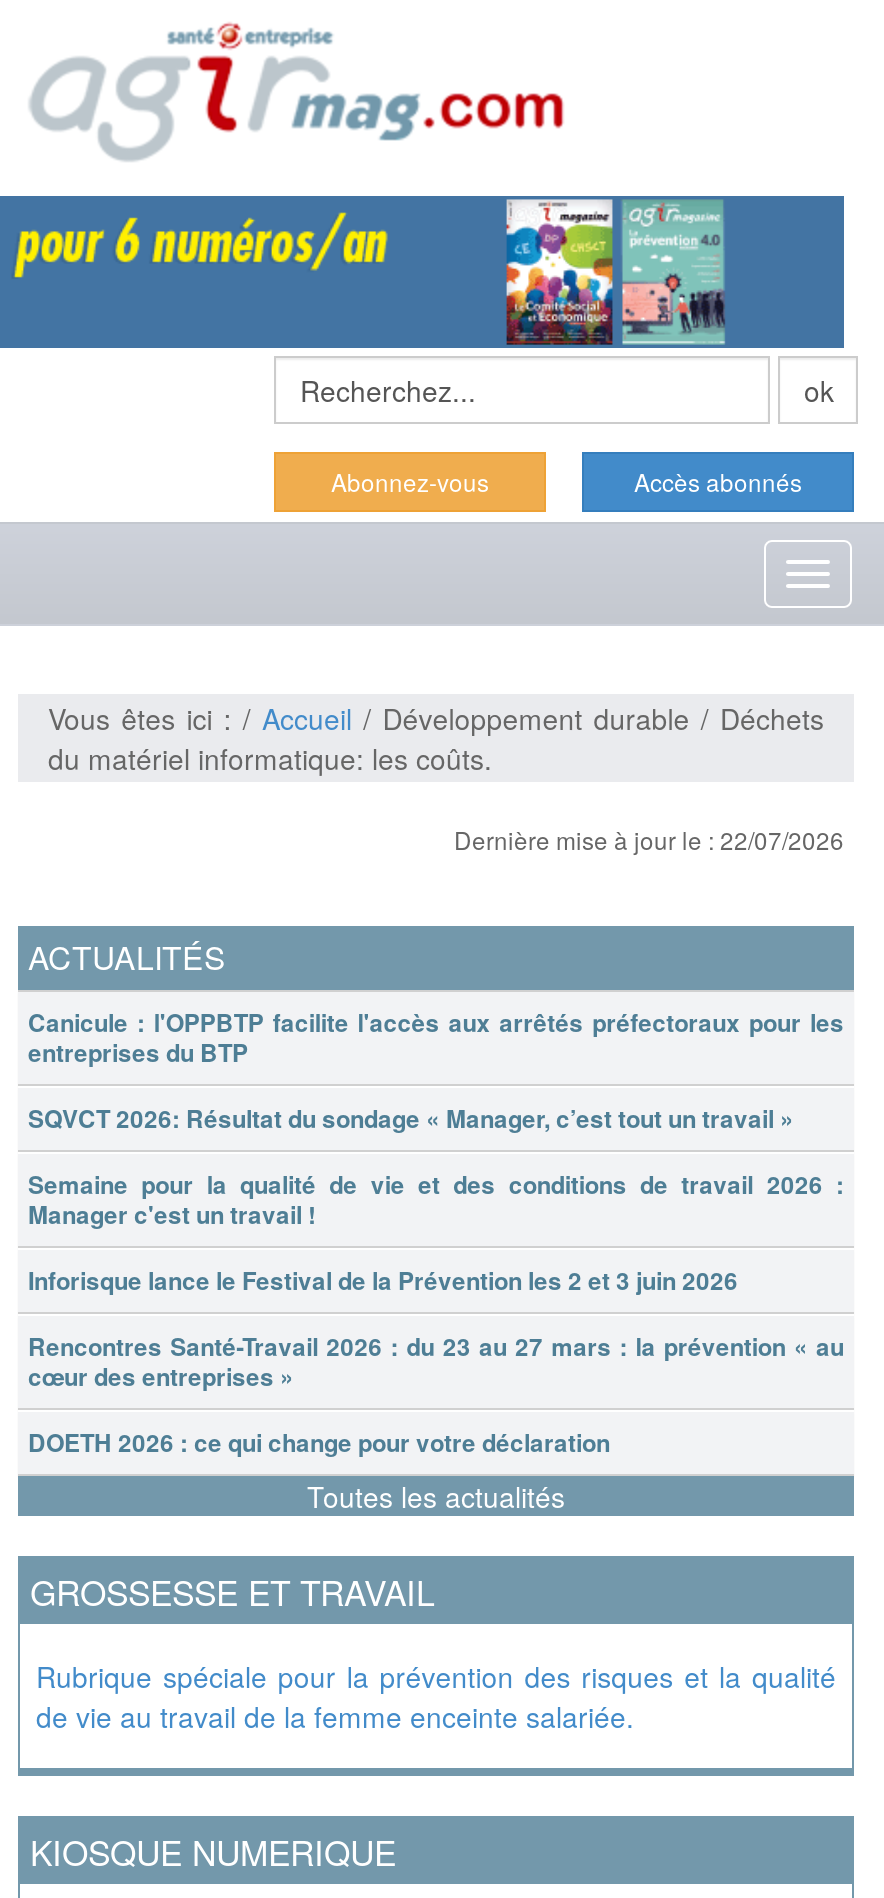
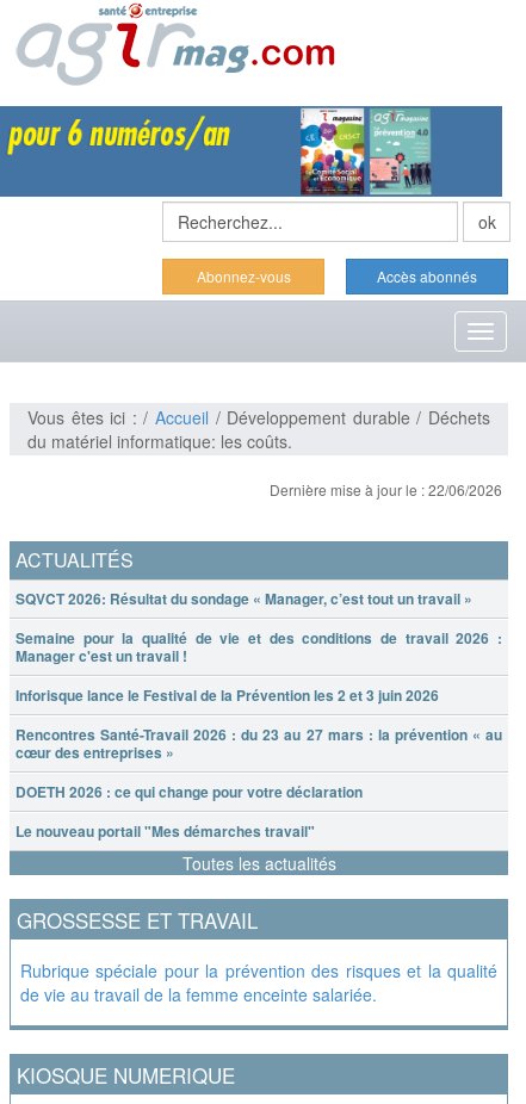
- Dernière mise à jour le : 22/07/2026
+ Dernière mise à jour le : 22/06/2026

- Canicule : l'OPPBTP facilite l'accès aux arrêtés préfectoraux pour les
- entreprises du BTP

moved up: SQVCT 2026: Résultat du sondage « Manager, c’est tout un travail » | Semaine pour la qualité de vie et des conditions de travail 2026 : | Manager c'est un travail ! | Inforisque lance le Festival de la Prévention les 2 et 3 juin 2026 | Rencontres Santé-Travail 2026 : du 23 au 27 mars : la prévention « au | cœur des entreprises » | DOETH 2026 : ce qui change pour votre déclaration

+ Le nouveau portail "Mes démarches travail"
